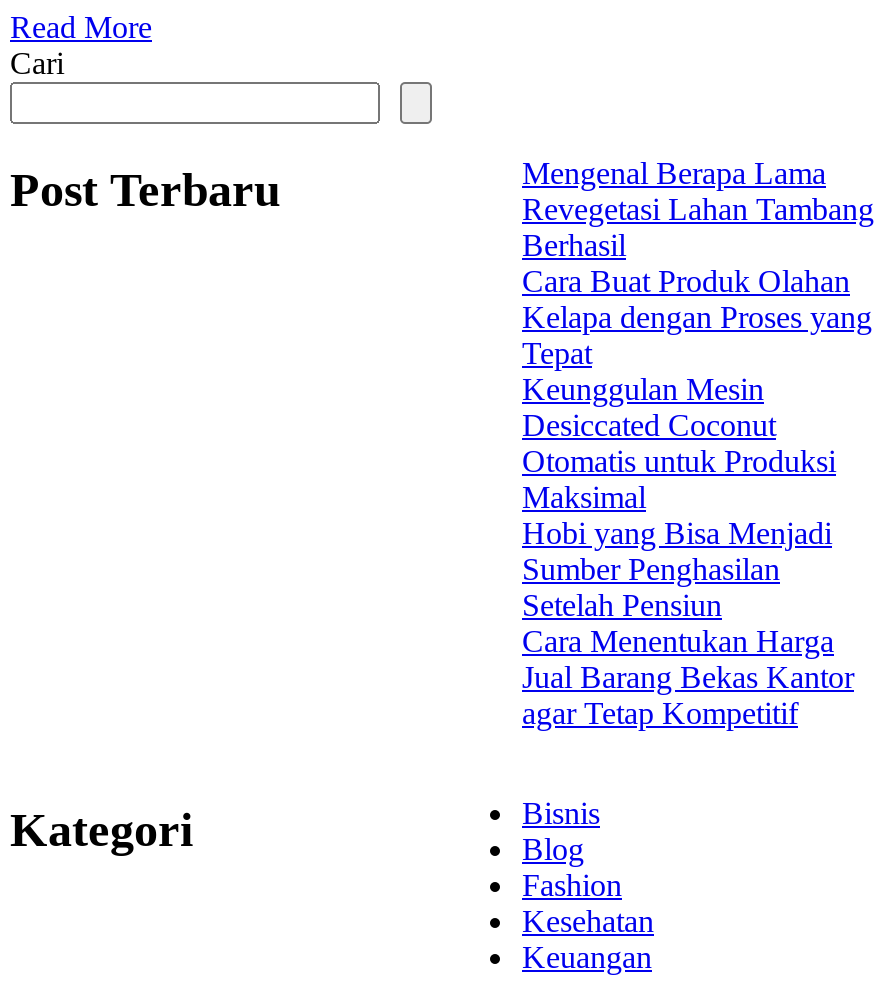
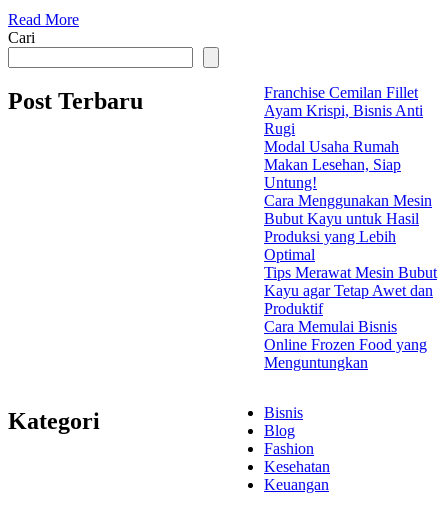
- Mengenal Berapa Lama
- Revegetasi Lahan Tambang
- Berhasil
- Cara Buat Produk Olahan
- Kelapa dengan Proses yang
- Tepat
- Keunggulan Mesin
- Desiccated Coconut
- Otomatis untuk Produksi
- Maksimal
- Hobi yang Bisa Menjadi
- Sumber Penghasilan
- Setelah Pensiun
- Cara Menentukan Harga
- Jual Barang Bekas Kantor
- agar Tetap Kompetitif
+ Franchise Cemilan Fillet
+ Ayam Krispi, Bisnis Anti
+ Rugi
+ Modal Usaha Rumah
+ Makan Lesehan, Siap
+ Untung!
+ Cara Menggunakan Mesin
+ Bubut Kayu untuk Hasil
+ Produksi yang Lebih
+ Optimal
+ Tips Merawat Mesin Bubut
+ Kayu agar Tetap Awet dan
+ Produktif
+ Cara Memulai Bisnis
+ Online Frozen Food yang
+ Menguntungkan
